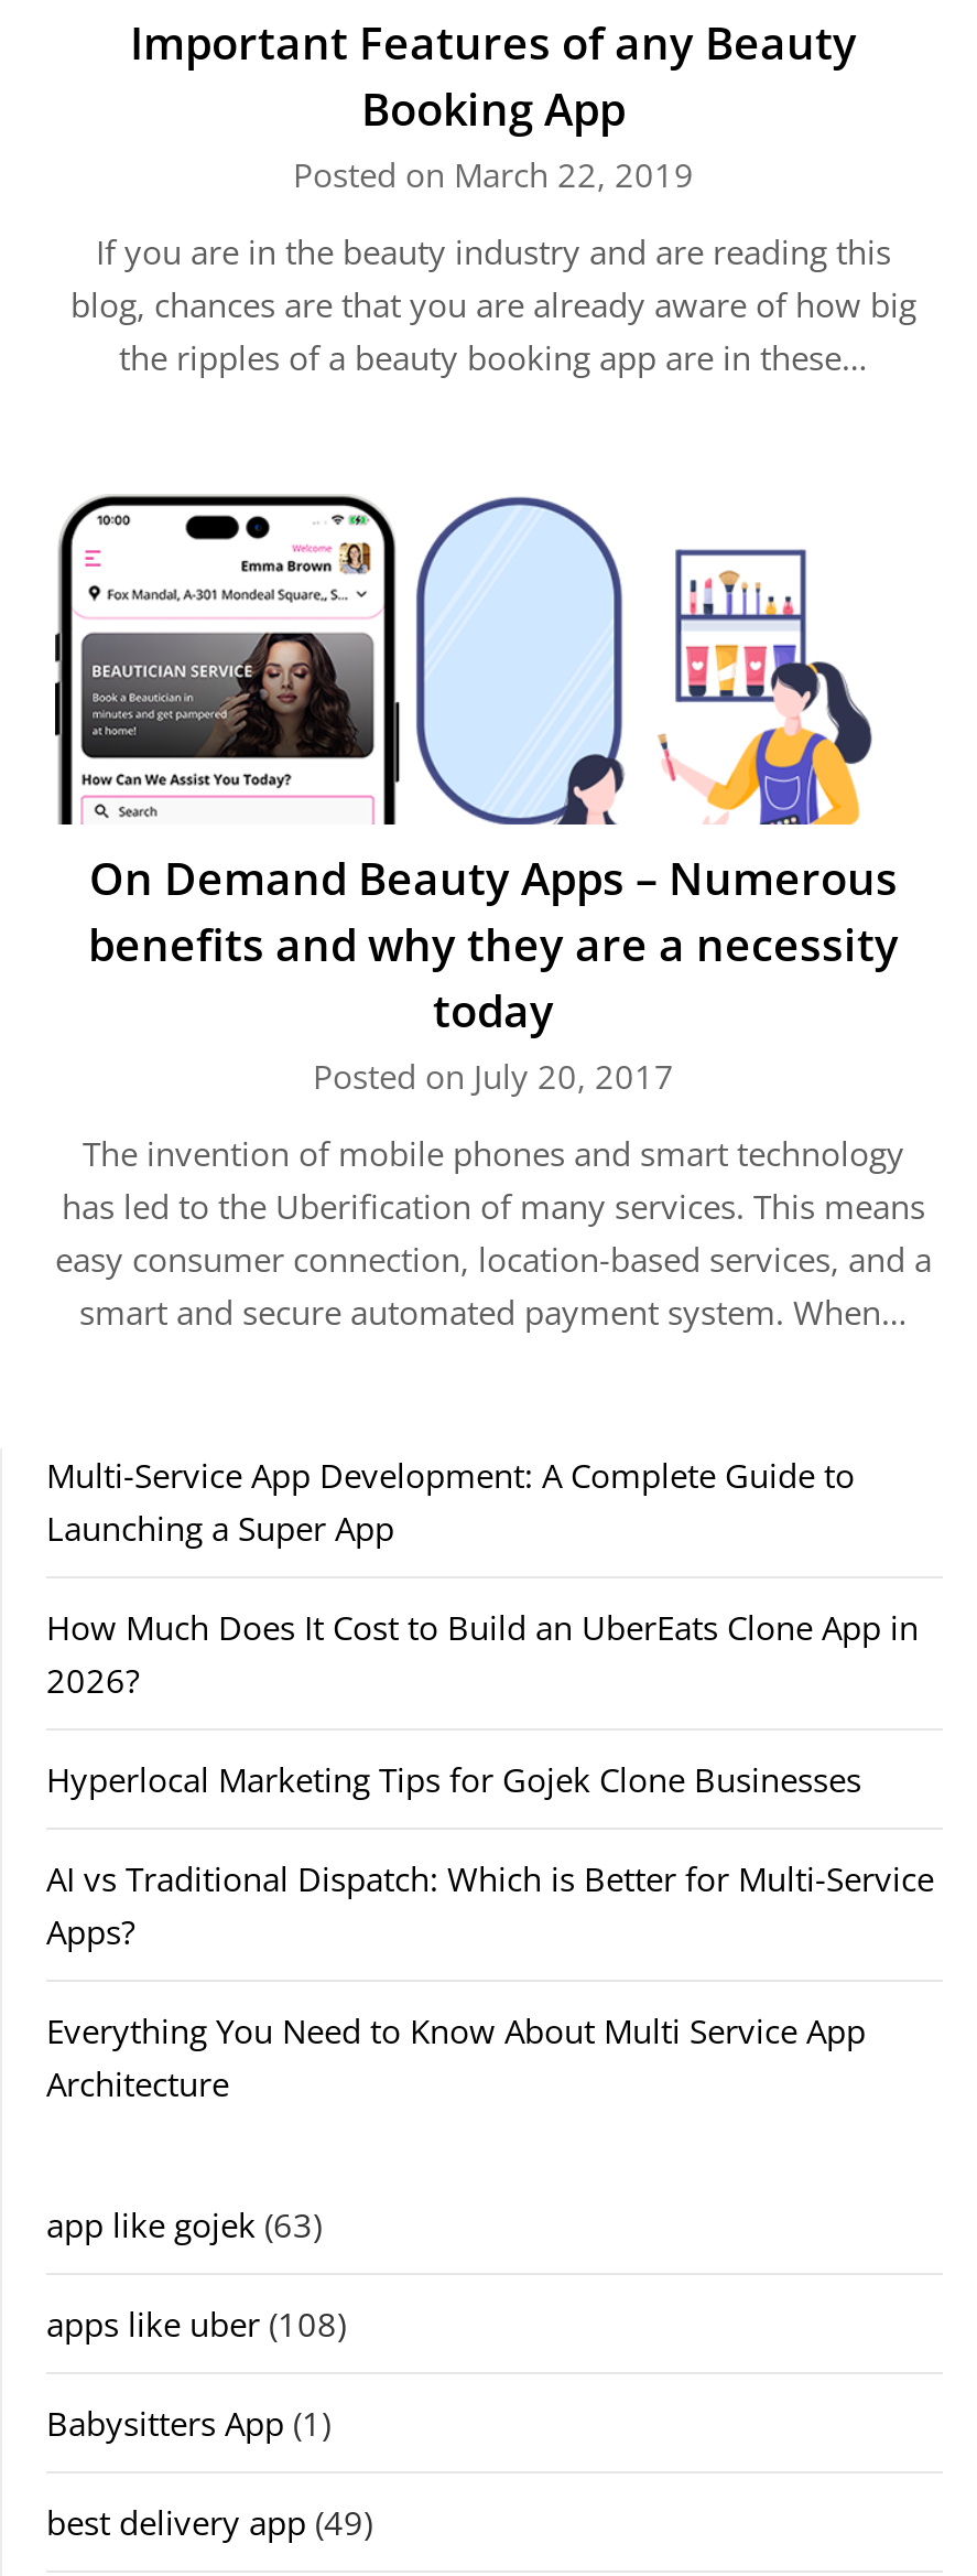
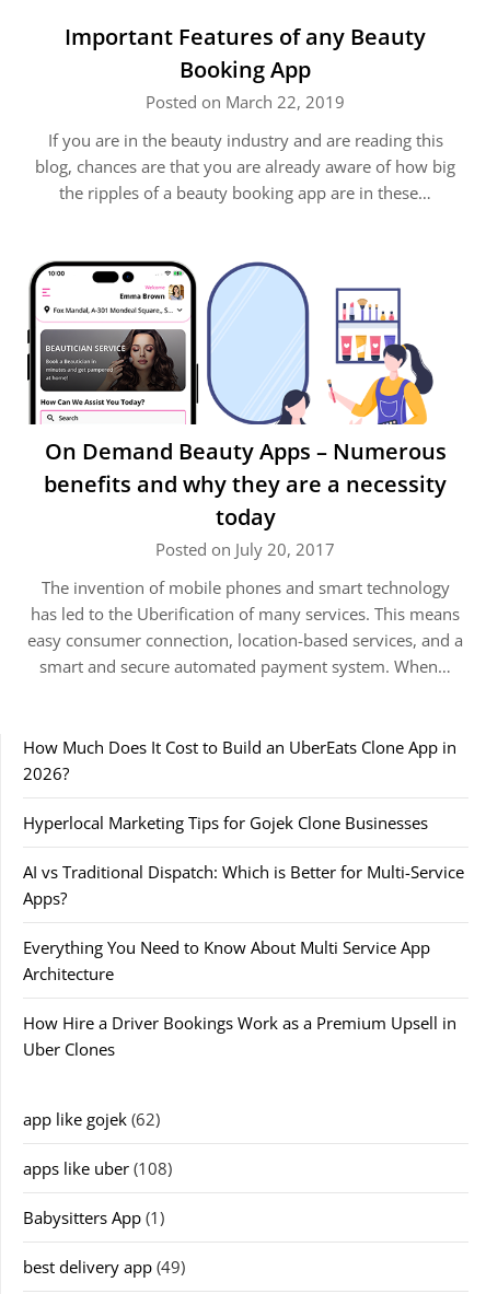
- Multi-Service App Development: A Complete Guide to
- Launching a Super App

moved up: How Much Does It Cost to Build an UberEats Clone App in | 2026? | Hyperlocal Marketing Tips for Gojek Clone Businesses | AI vs Traditional Dispatch: Which is Better for Multi-Service | Apps? | Everything You Need to Know About Multi Service App | Architecture

- app like gojek (63)
+ How Hire a Driver Bookings Work as a Premium Upsell in
+ Uber Clones
+ app like gojek (62)
